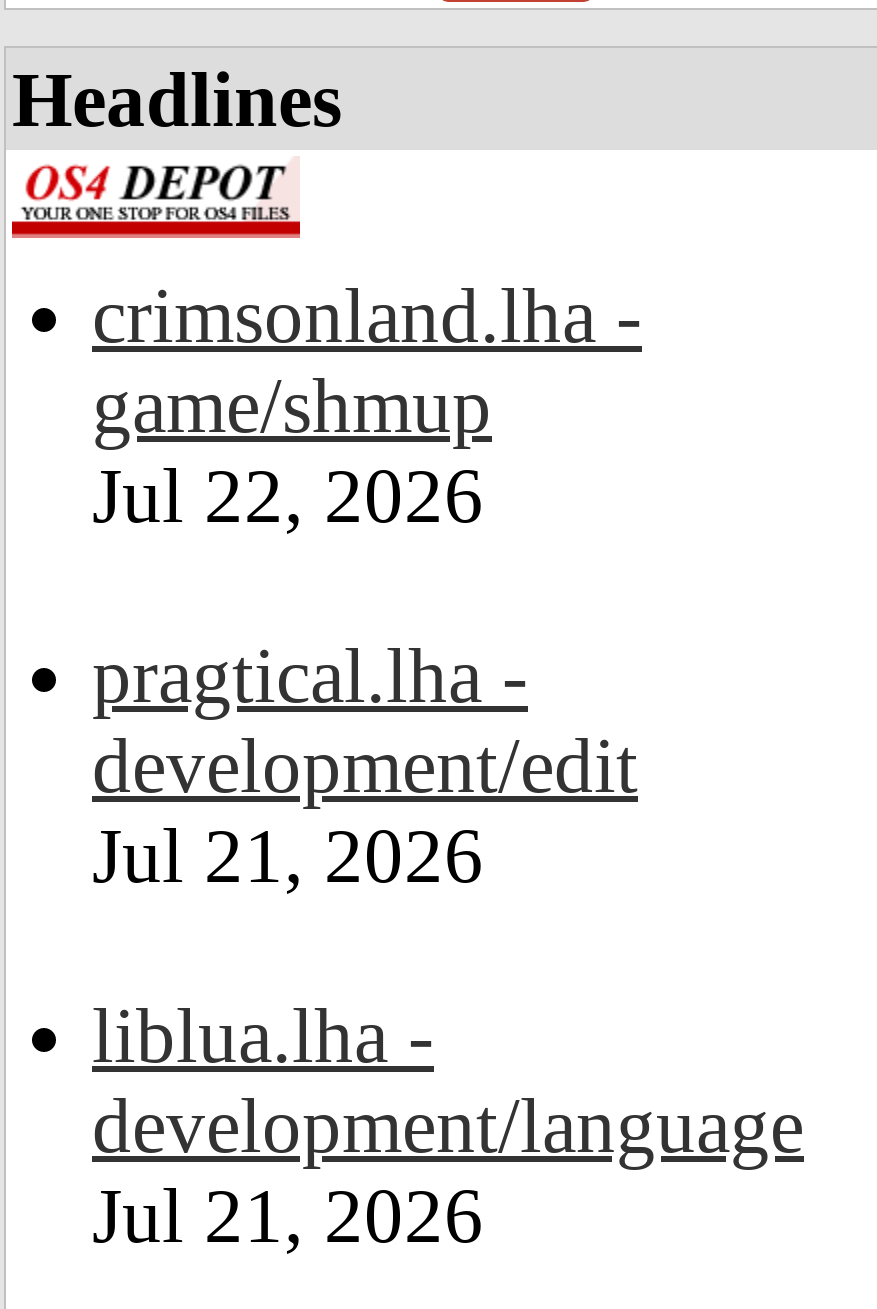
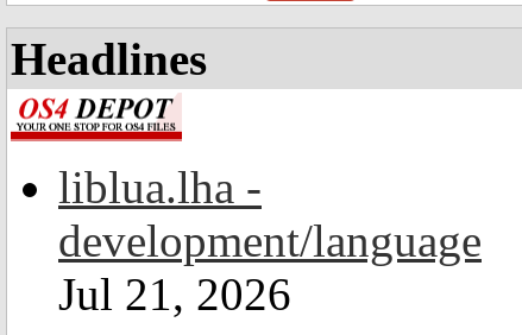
- crimsonland.lha -
- game/shmup
- Jul 22, 2026
- pragtical.lha -
- development/edit
- Jul 21, 2026
